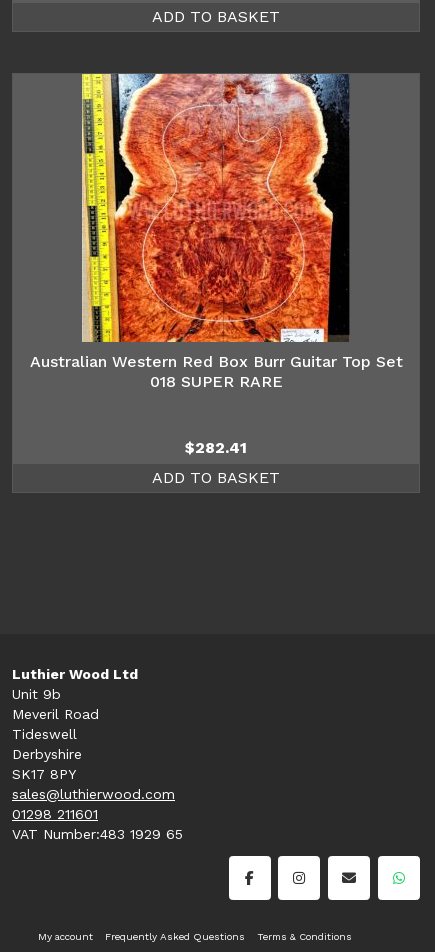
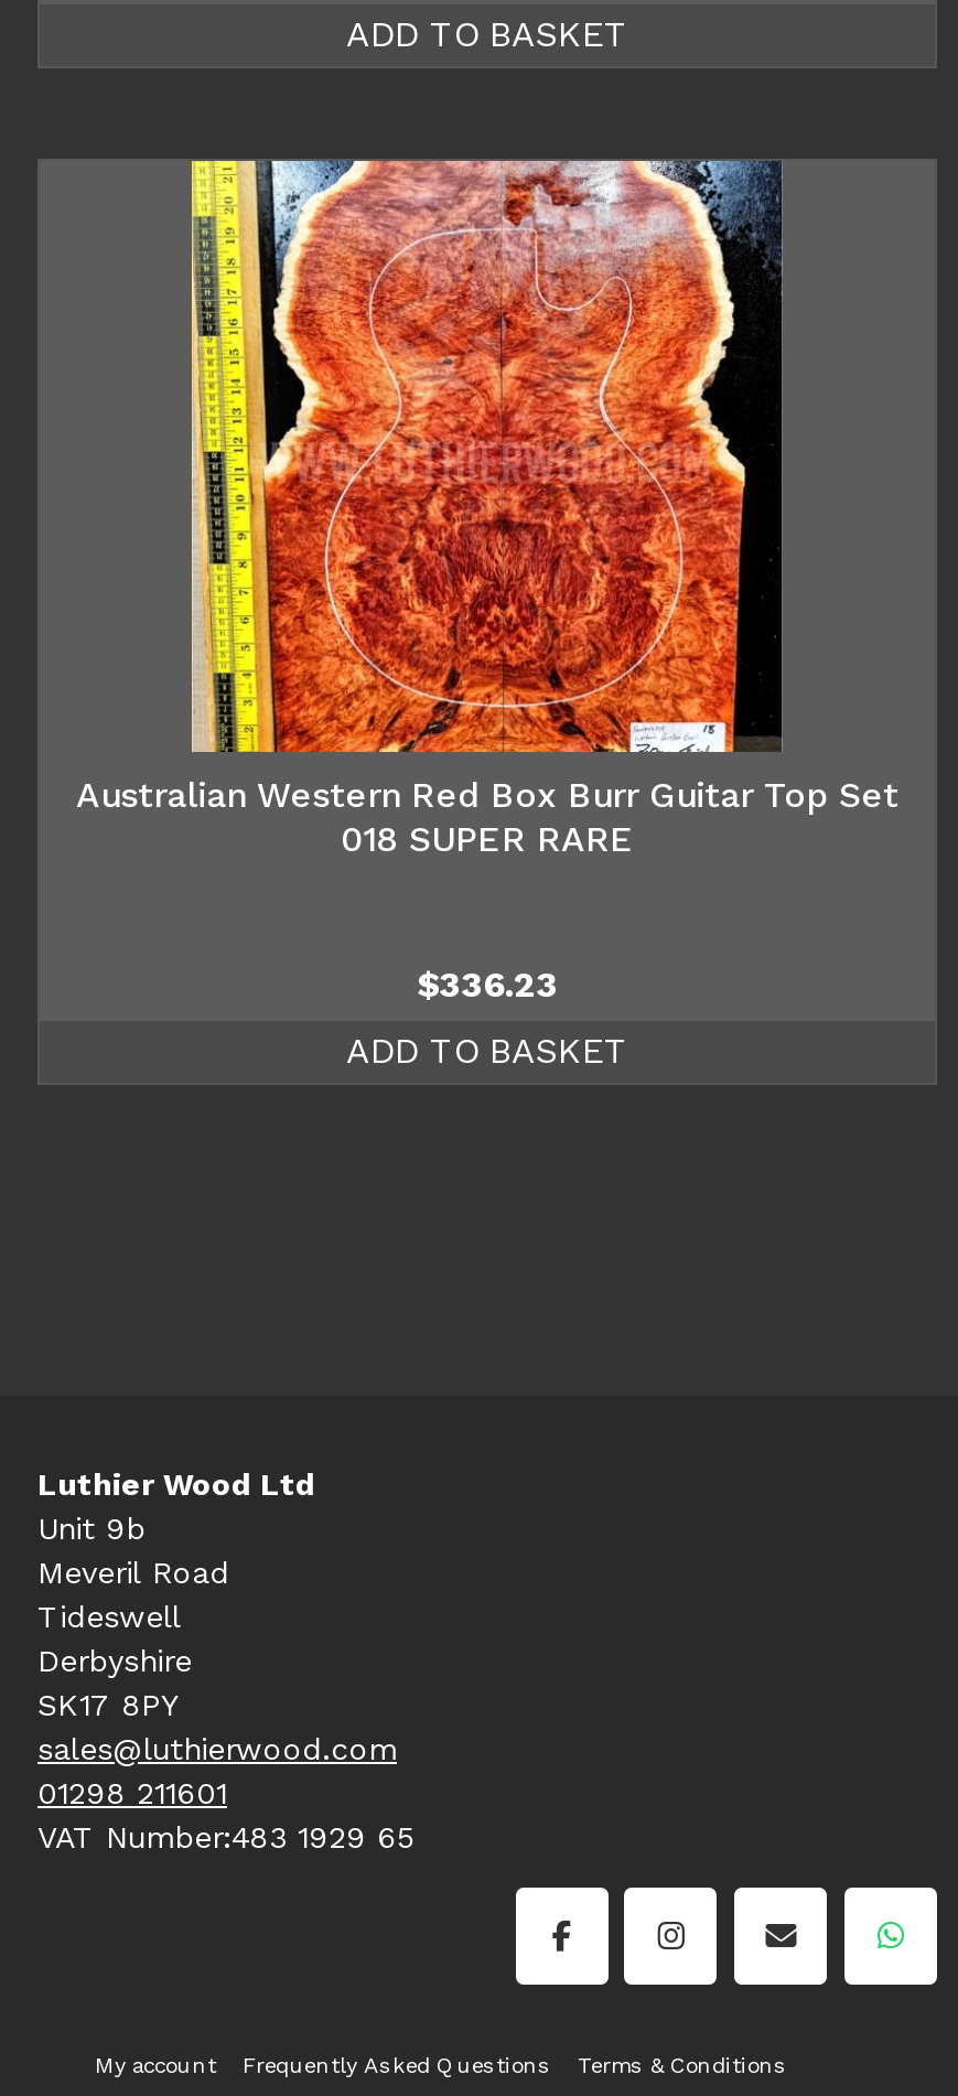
- $282.41
+ $336.23
